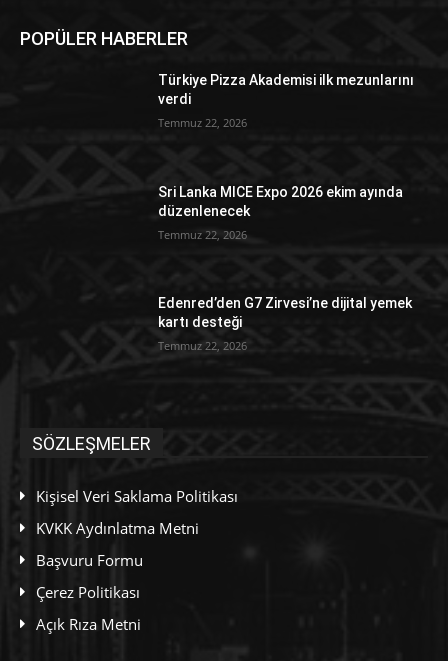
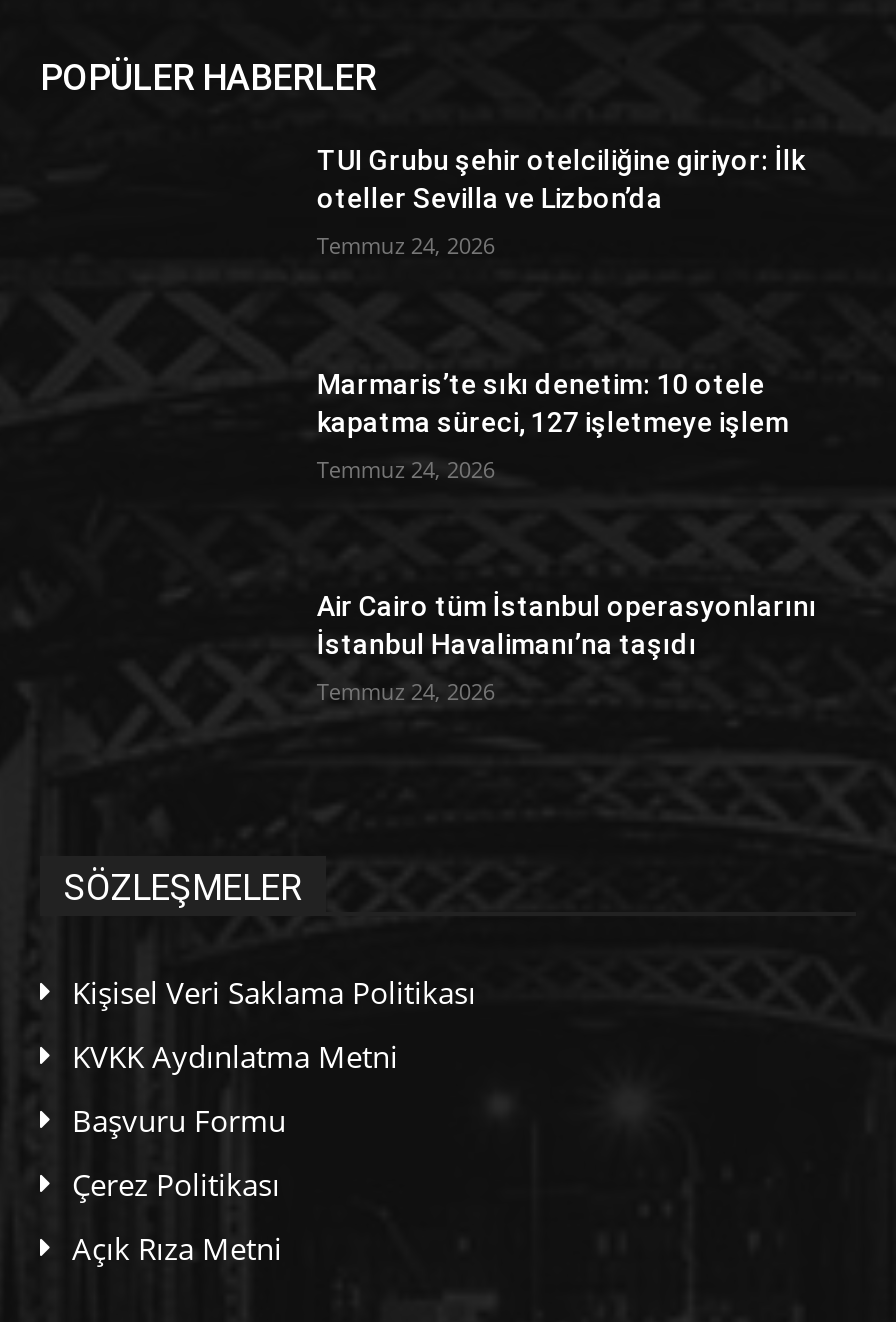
- Türkiye Pizza Akademisi ilk mezunlarını
- verdi
+ TUI Grubu şehir otelciliğine giriyor: İlk
+ oteller Sevilla ve Lizbon’da

- Temmuz 22, 2026
+ Temmuz 24, 2026

- Sri Lanka MICE Expo 2026 ekim ayında
- düzenlenecek
+ Marmaris’te sıkı denetim: 10 otele
+ kapatma süreci, 127 işletmeye işlem

- Temmuz 22, 2026
+ Temmuz 24, 2026

- Edenred’den G7 Zirvesi’ne dijital yemek
- kartı desteği
+ Air Cairo tüm İstanbul operasyonlarını
+ İstanbul Havalimanı’na taşıdı

- Temmuz 22, 2026
+ Temmuz 24, 2026
